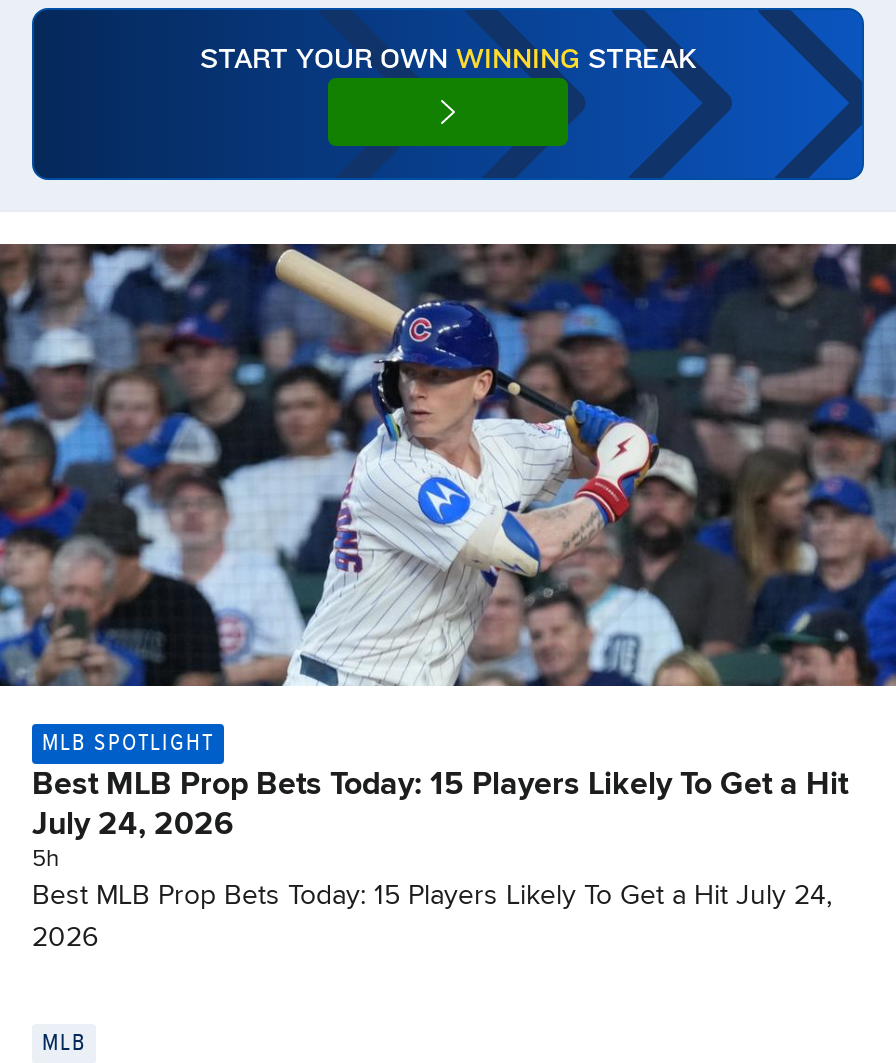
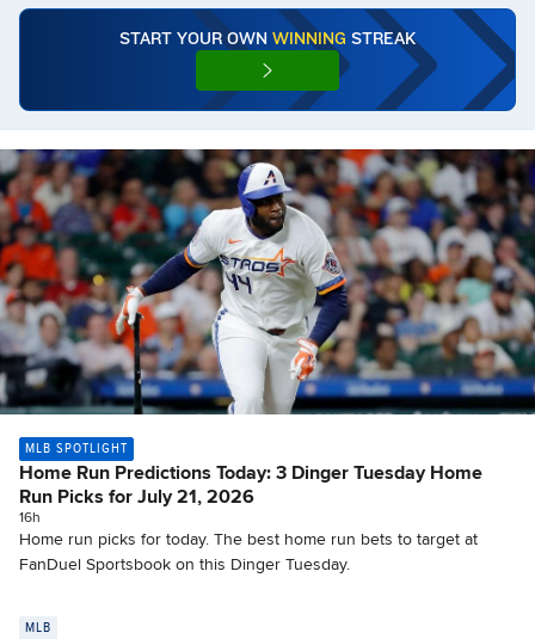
- [image]
+ [image]

- Best MLB Prop Bets Today: 15 Players Likely To Get a Hit
- July 24, 2026
- 5h
- Best MLB Prop Bets Today: 15 Players Likely To Get a Hit July 24,
+ Home Run Predictions Today: 3 Dinger Tuesday Home
+ Run Picks for July 21, 2026
+ 16h
+ Home run picks for today. The best home run bets to target at

- 2026
+ FanDuel Sportsbook on this Dinger Tuesday.
